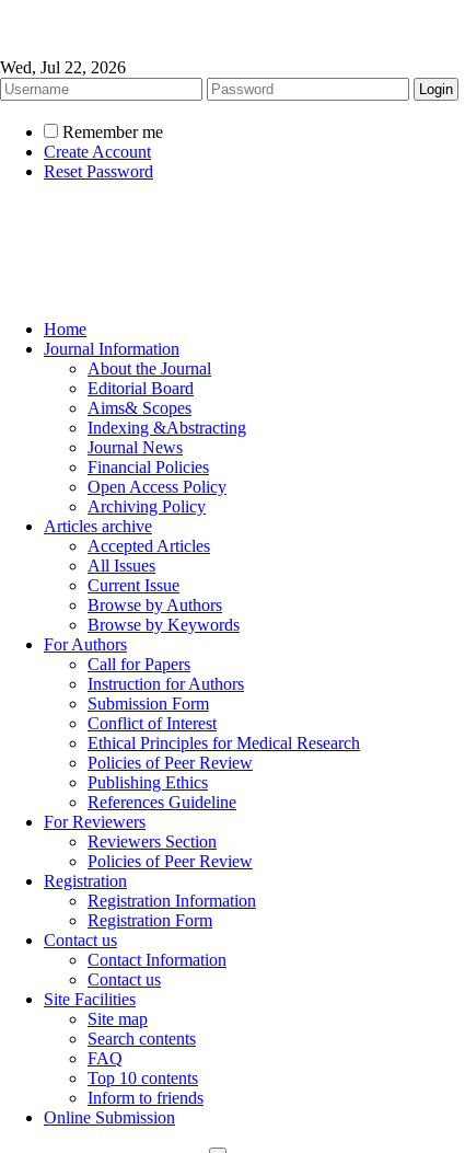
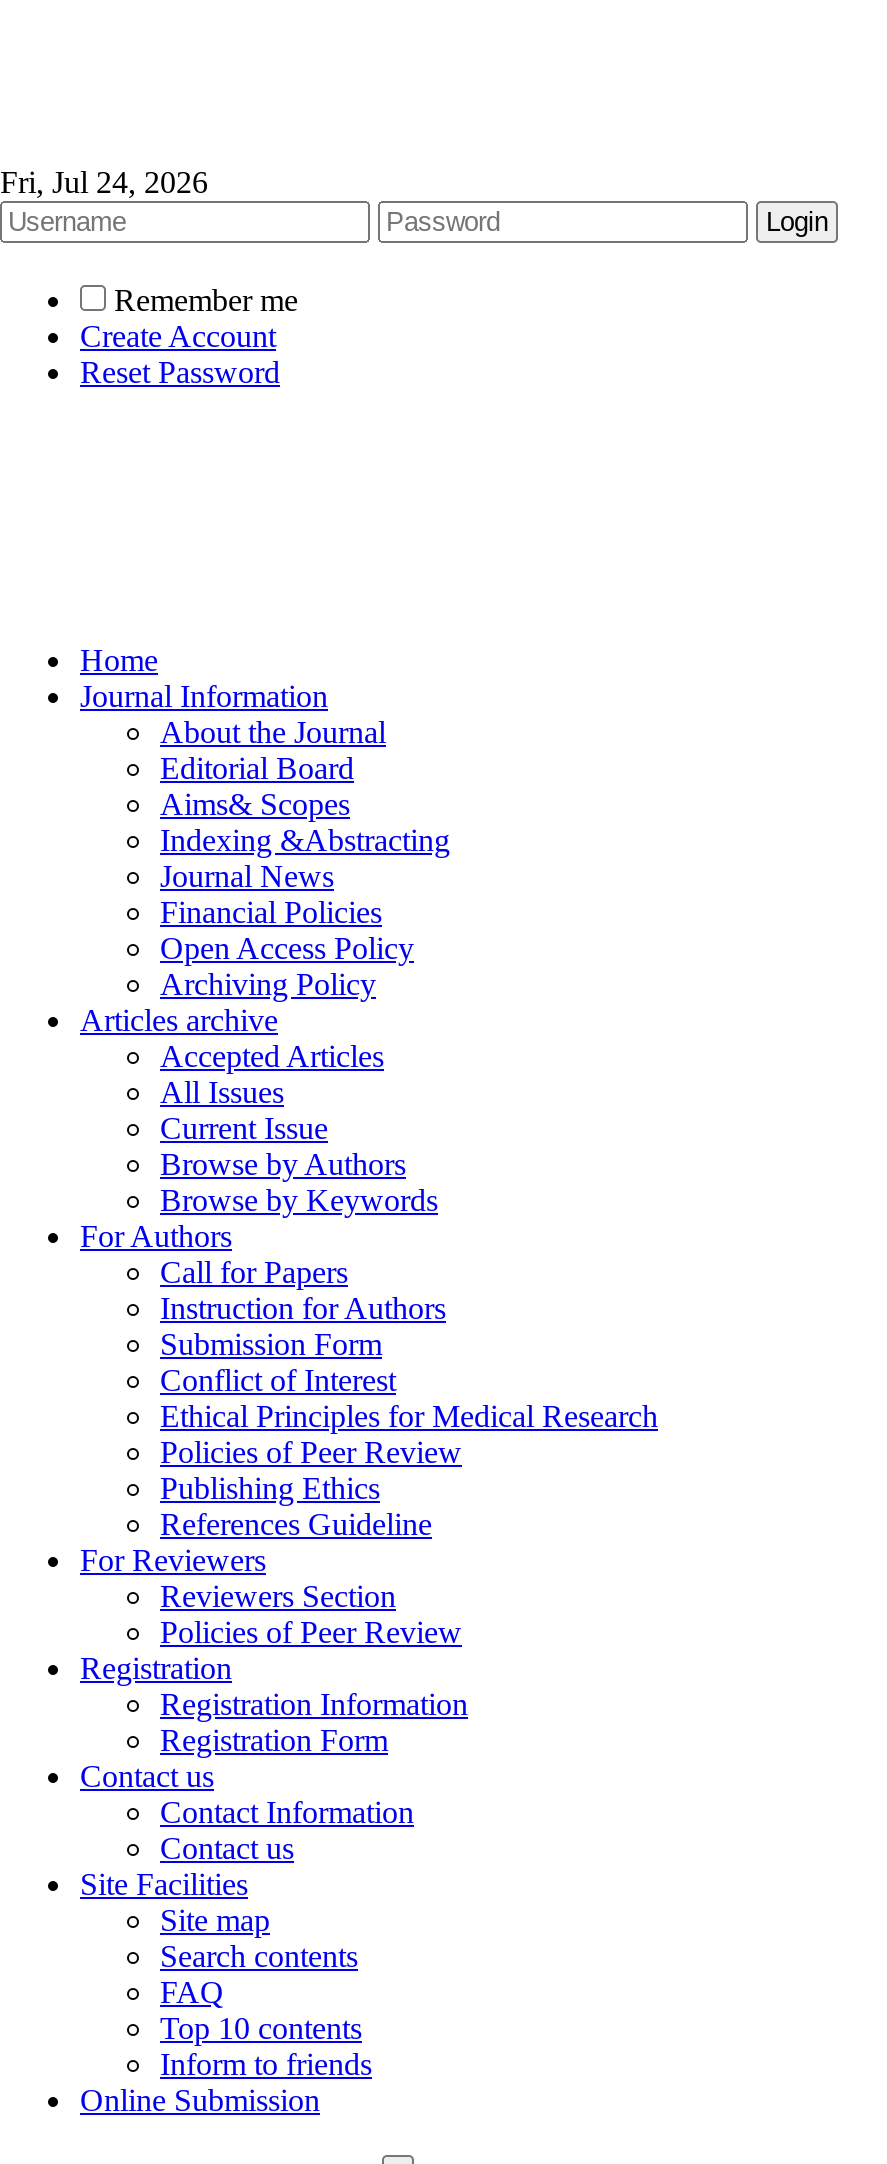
- Wed, Jul 22, 2026
+ Fri, Jul 24, 2026
